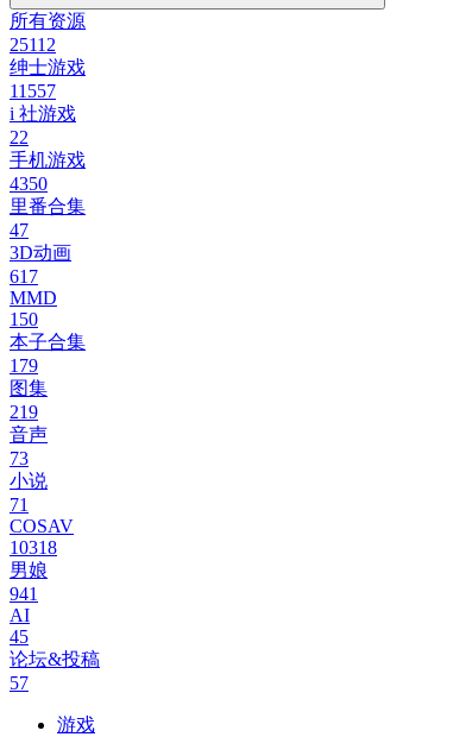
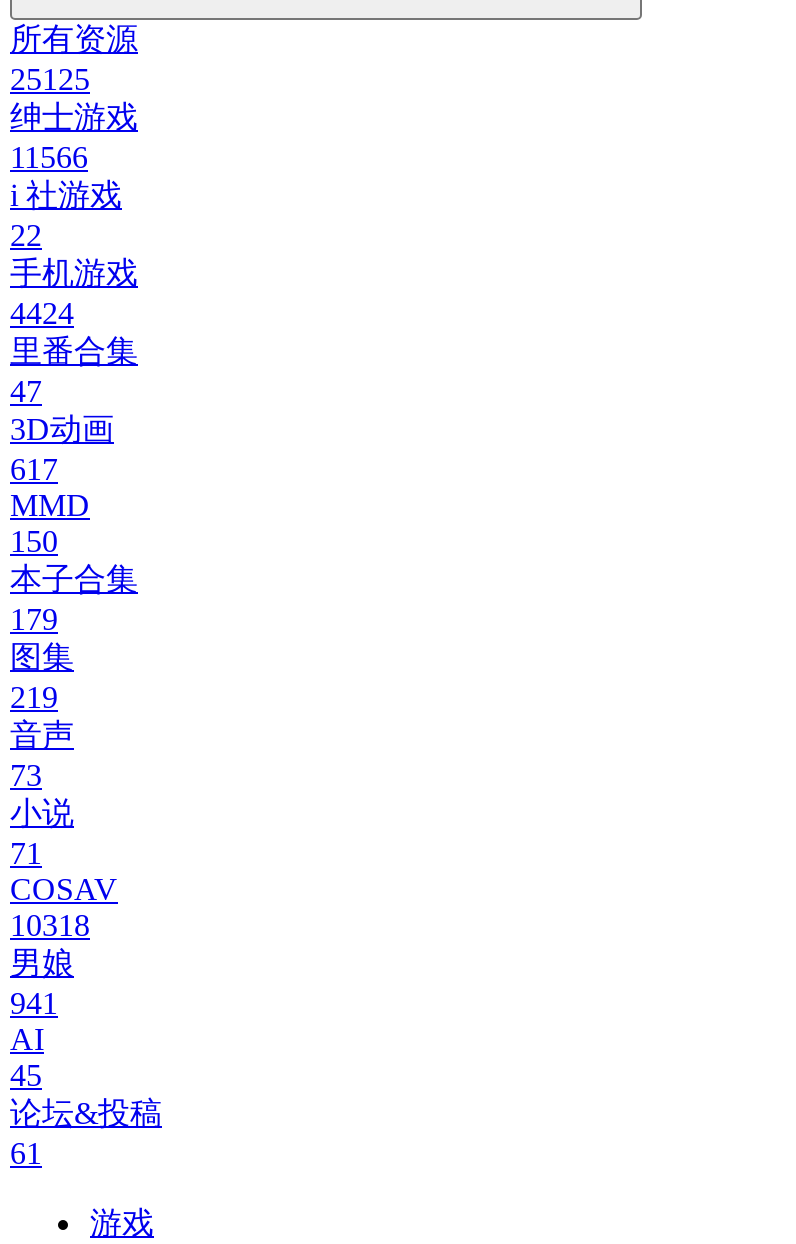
- 25112
+ 25125

- 11557
+ 11566

- 4350
+ 4424

- 57
+ 61
